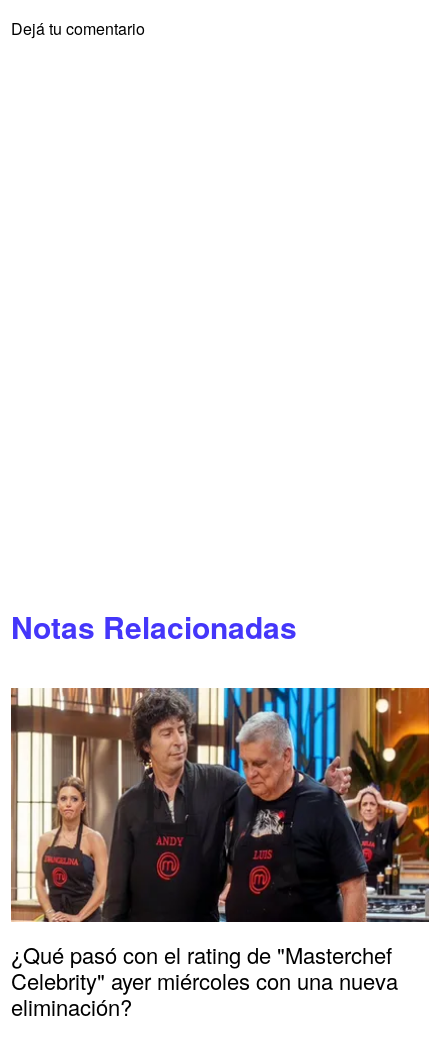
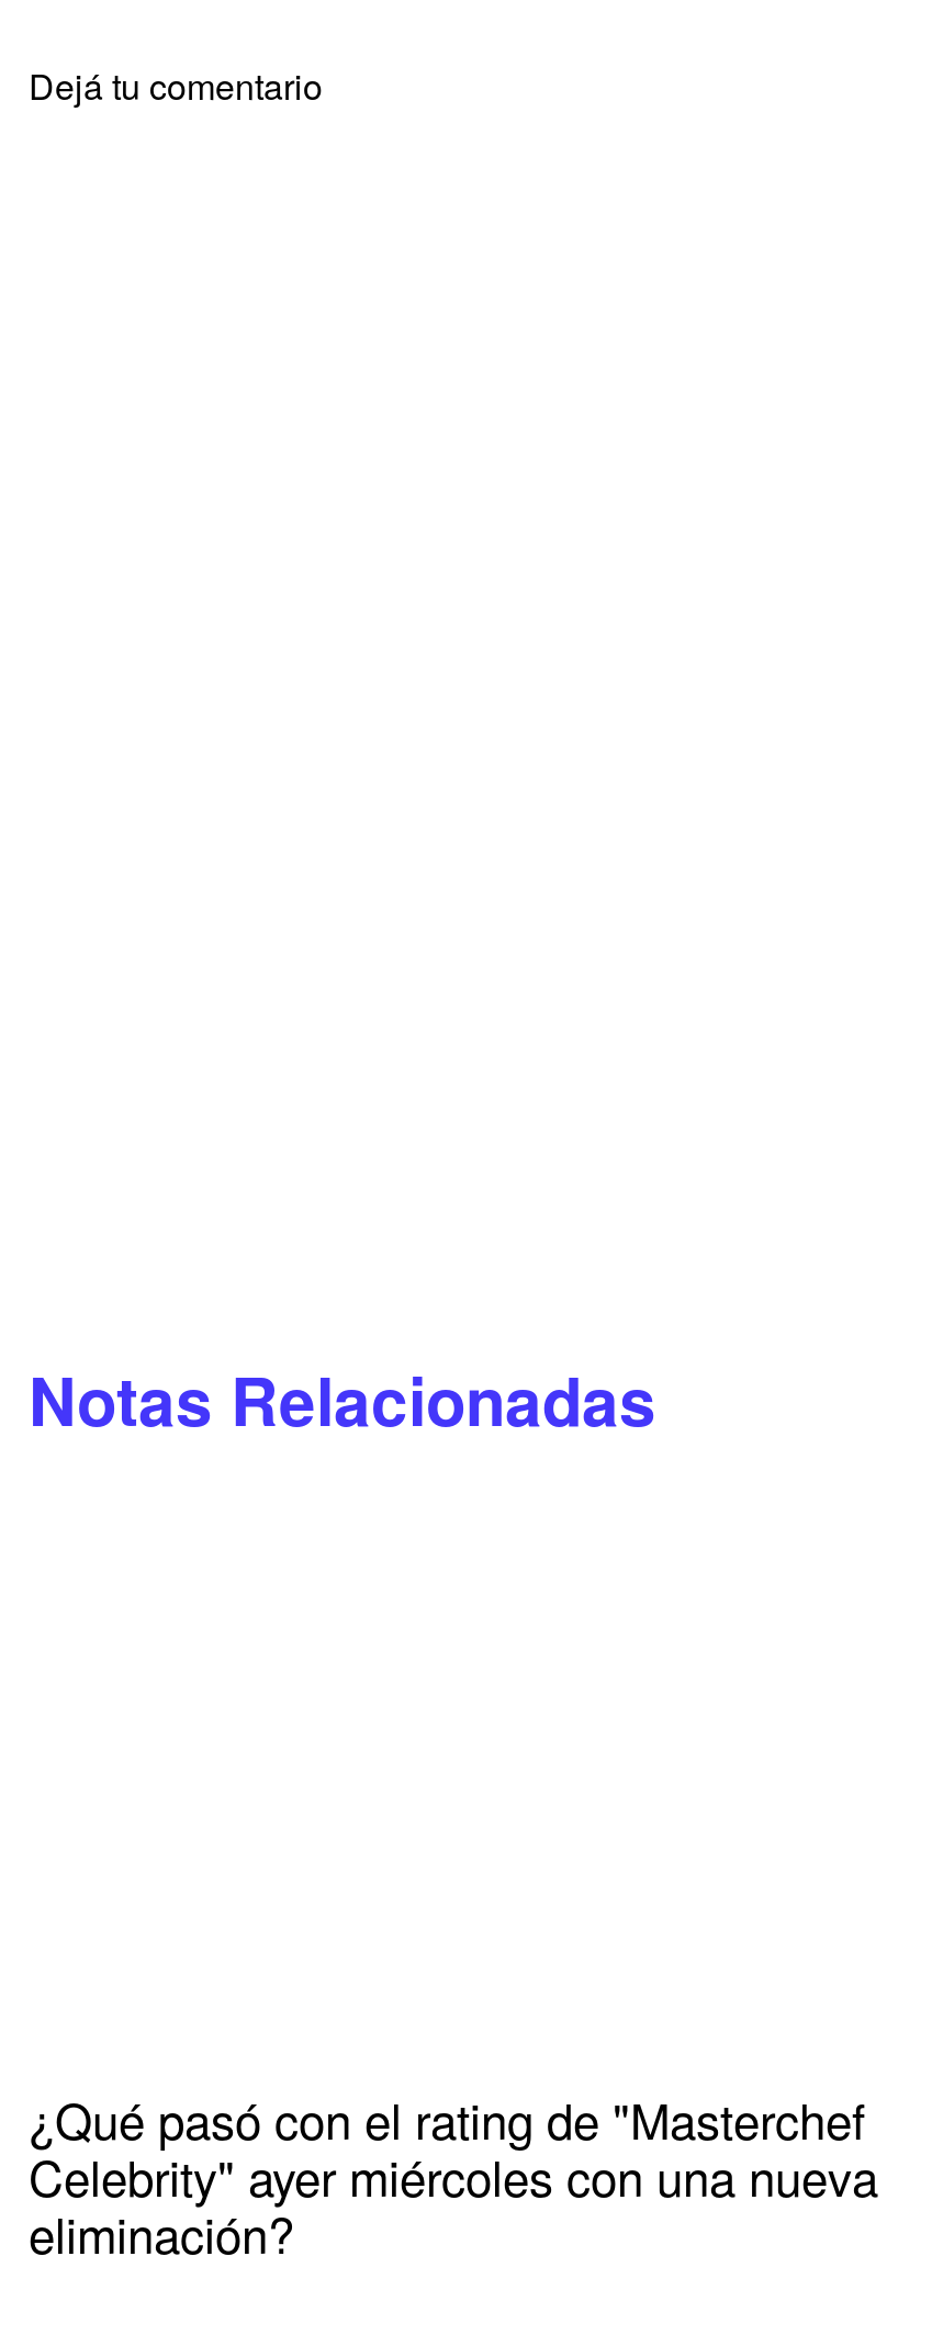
- [image]
